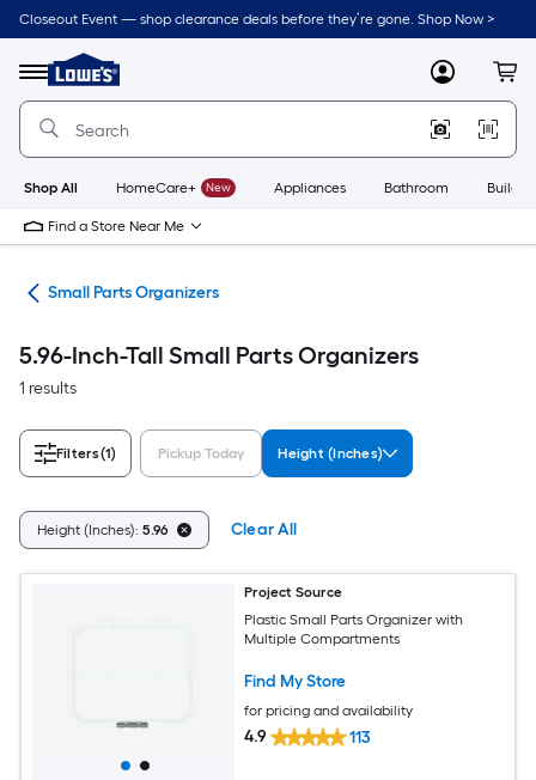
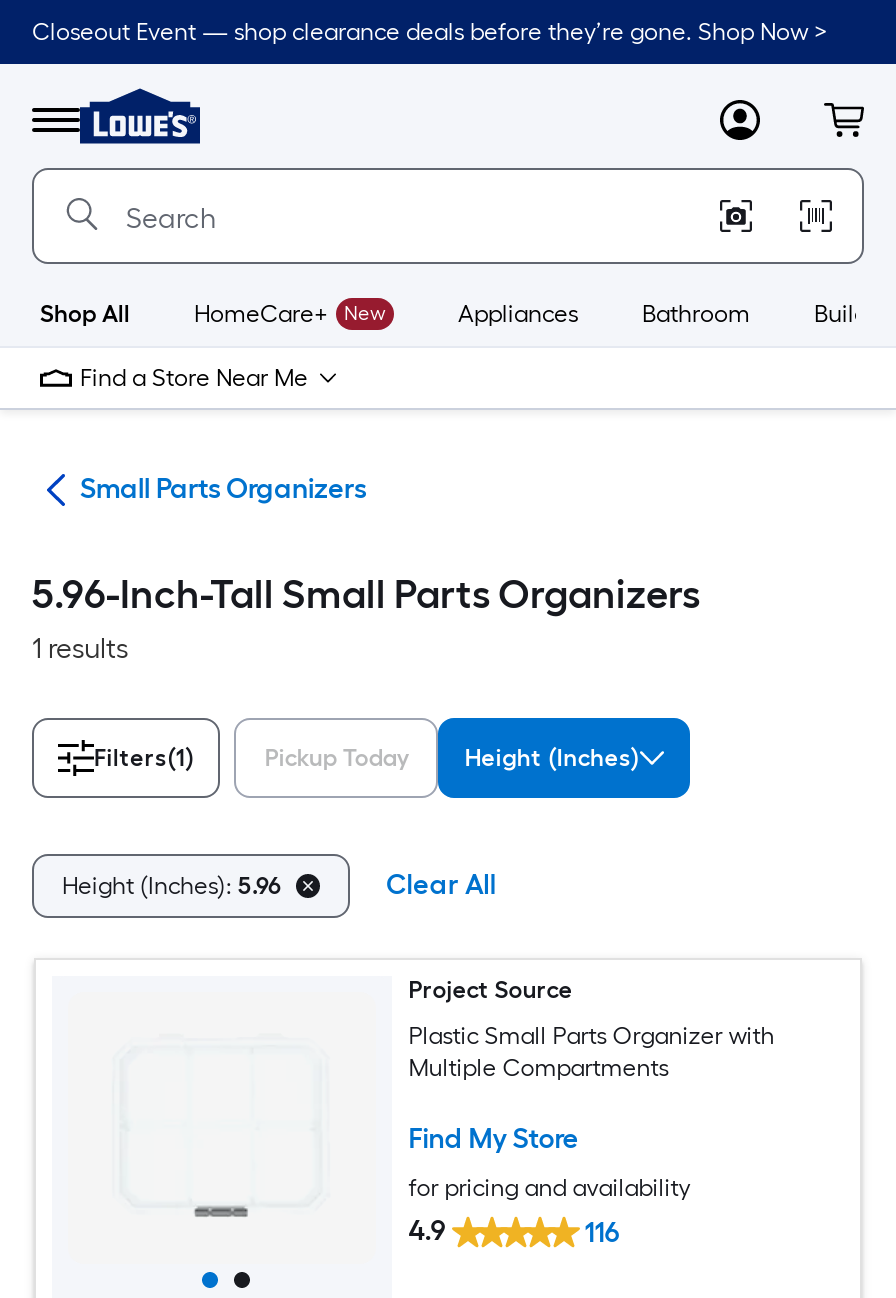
- 113
+ 116
